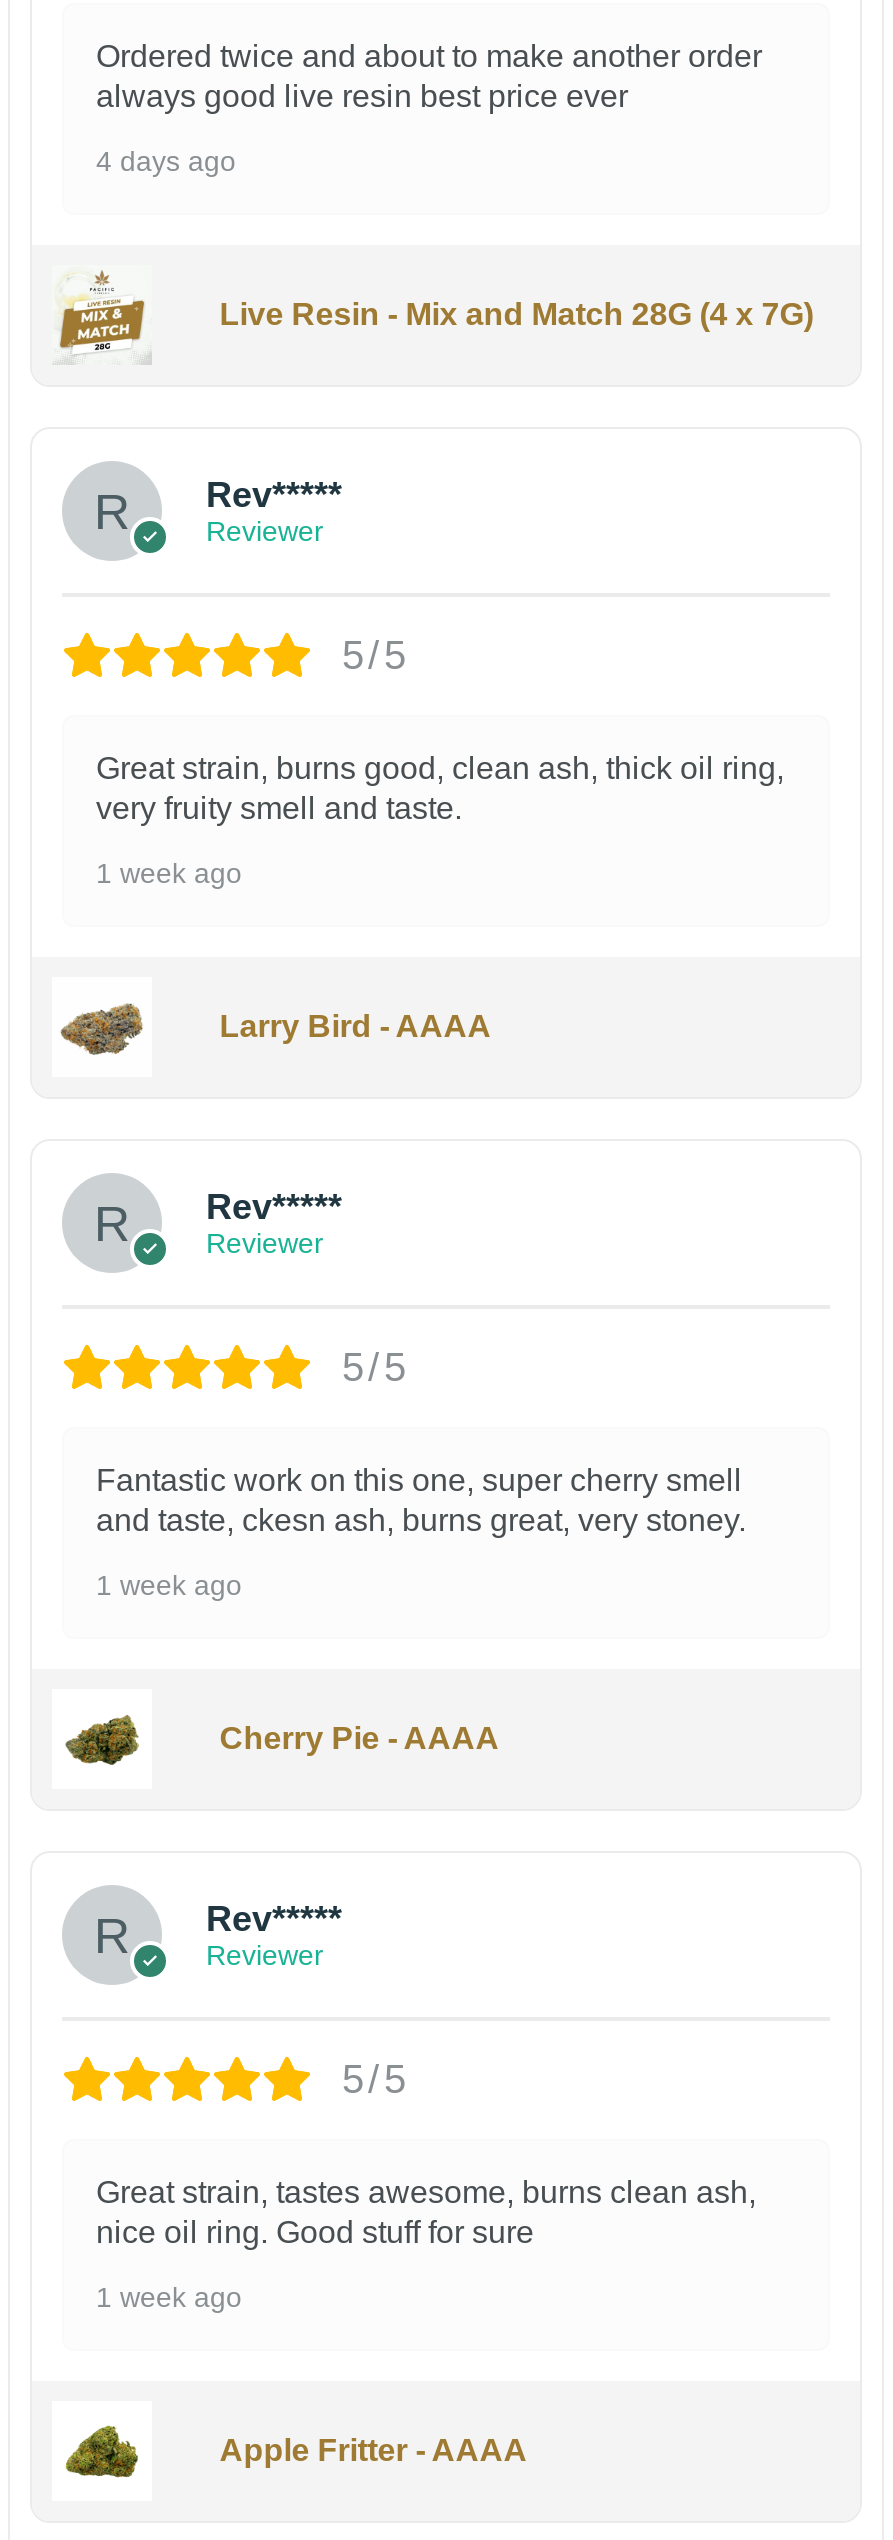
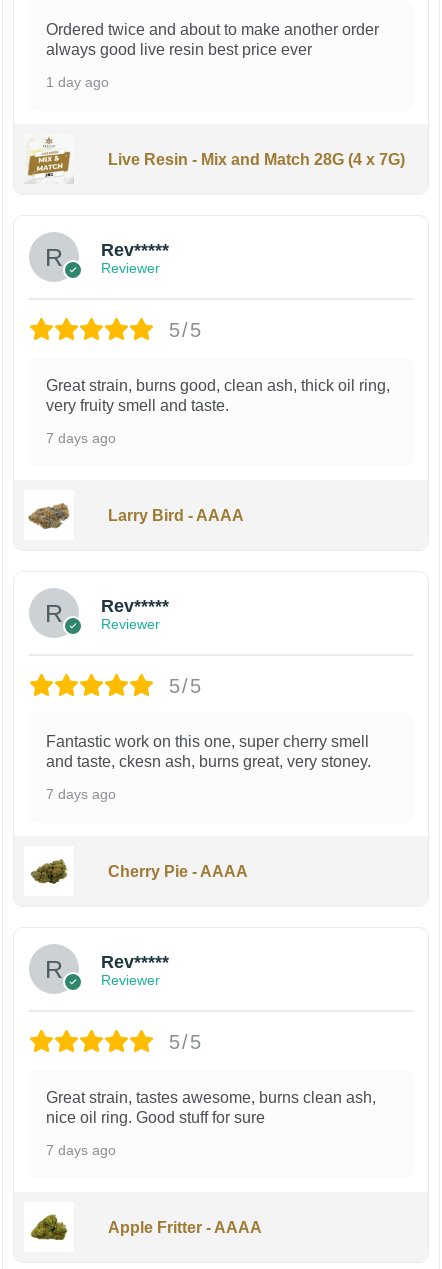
- 4 days ago
+ 1 day ago

- 1 week ago
+ 7 days ago

- 1 week ago
+ 7 days ago

- 1 week ago
+ 7 days ago
